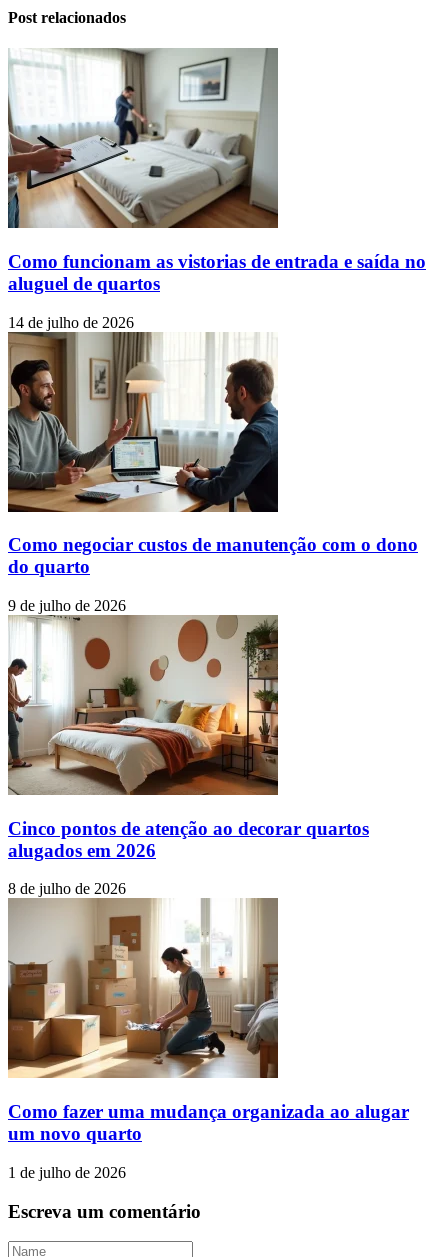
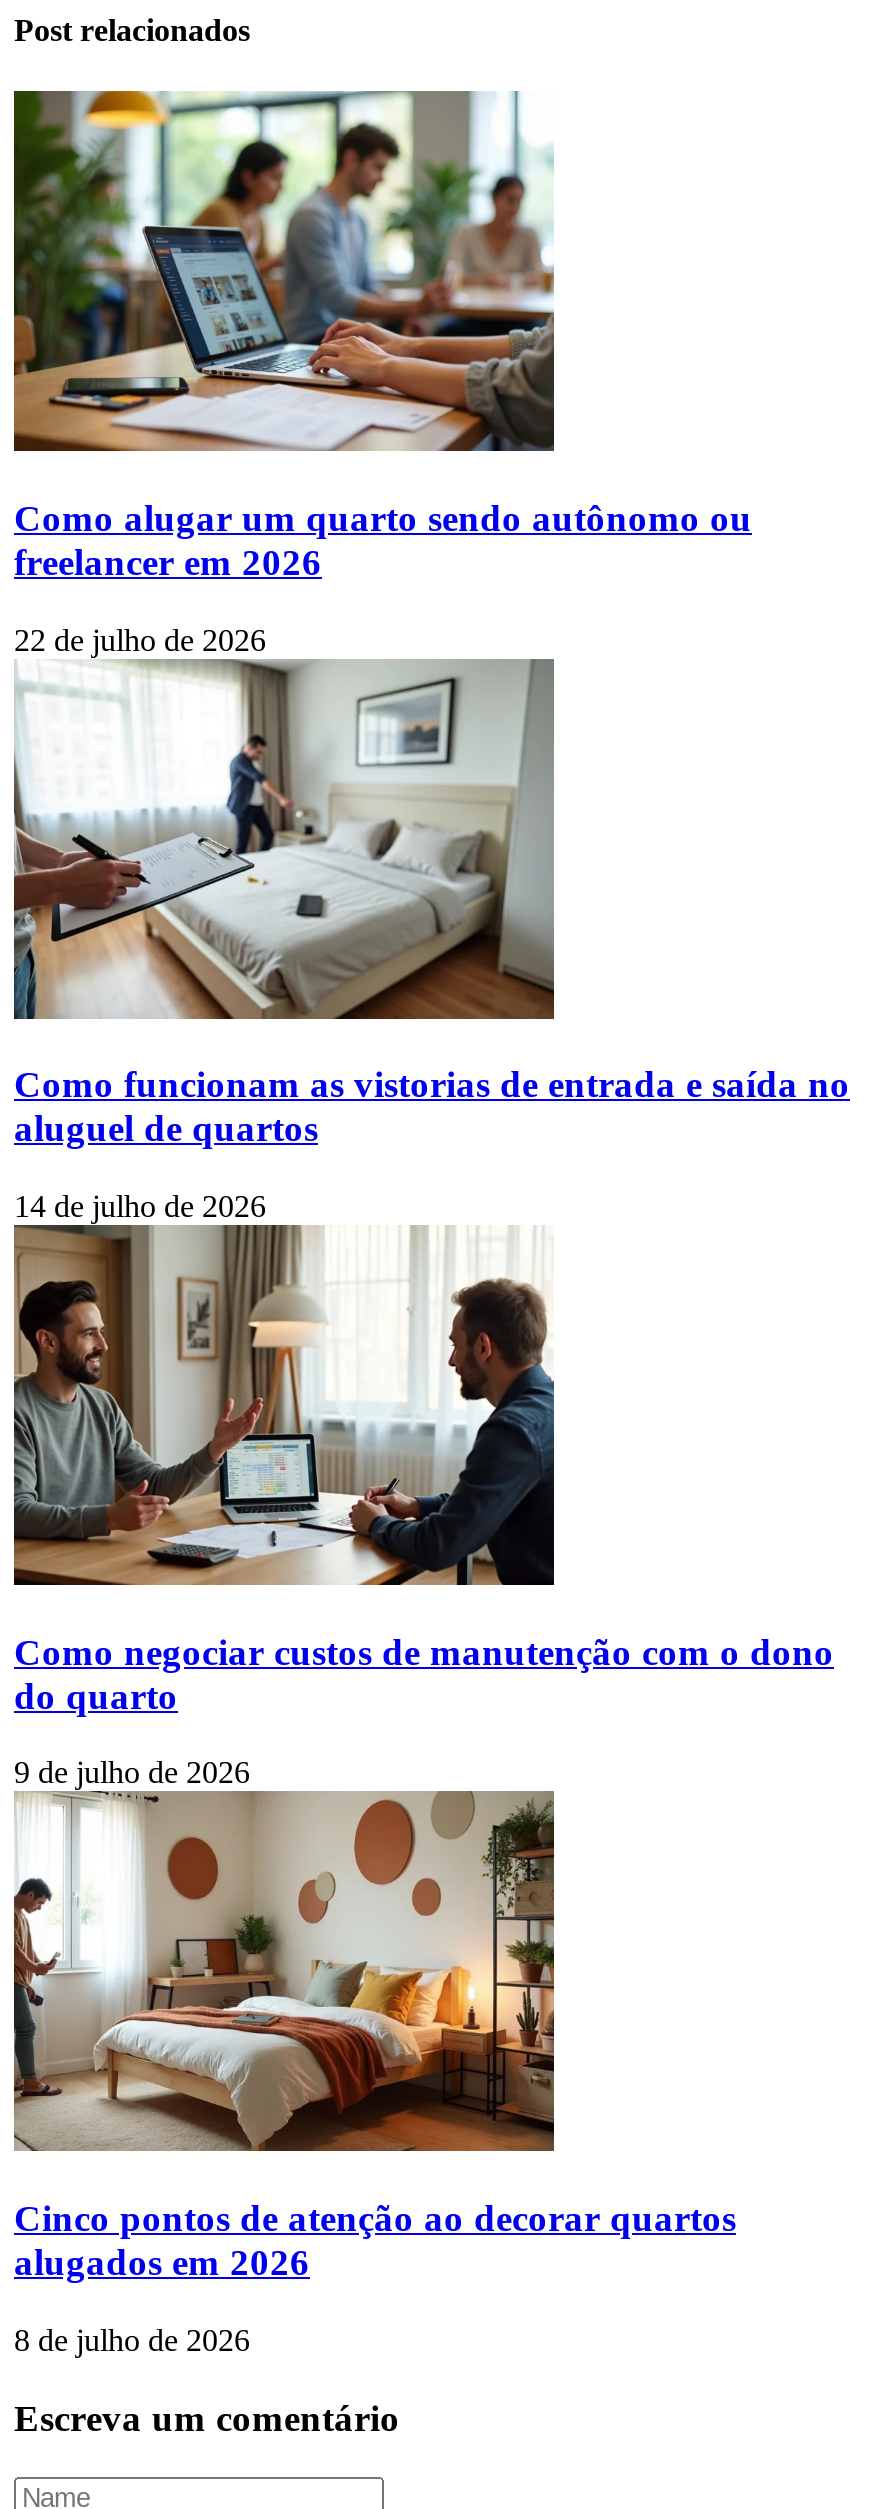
+ [image]
+ Como alugar um quarto sendo autônomo ou
+ freelancer em 2026
+ 22 de julho de 2026

moved down: [image] | Como funcionam as vistorias de entrada e saída no | aluguel de quartos | ... | alugados em 2026 | 8 de julho de 2026

- [image]
- Como fazer uma mudança organizada ao alugar
- um novo quarto
- 1 de julho de 2026
